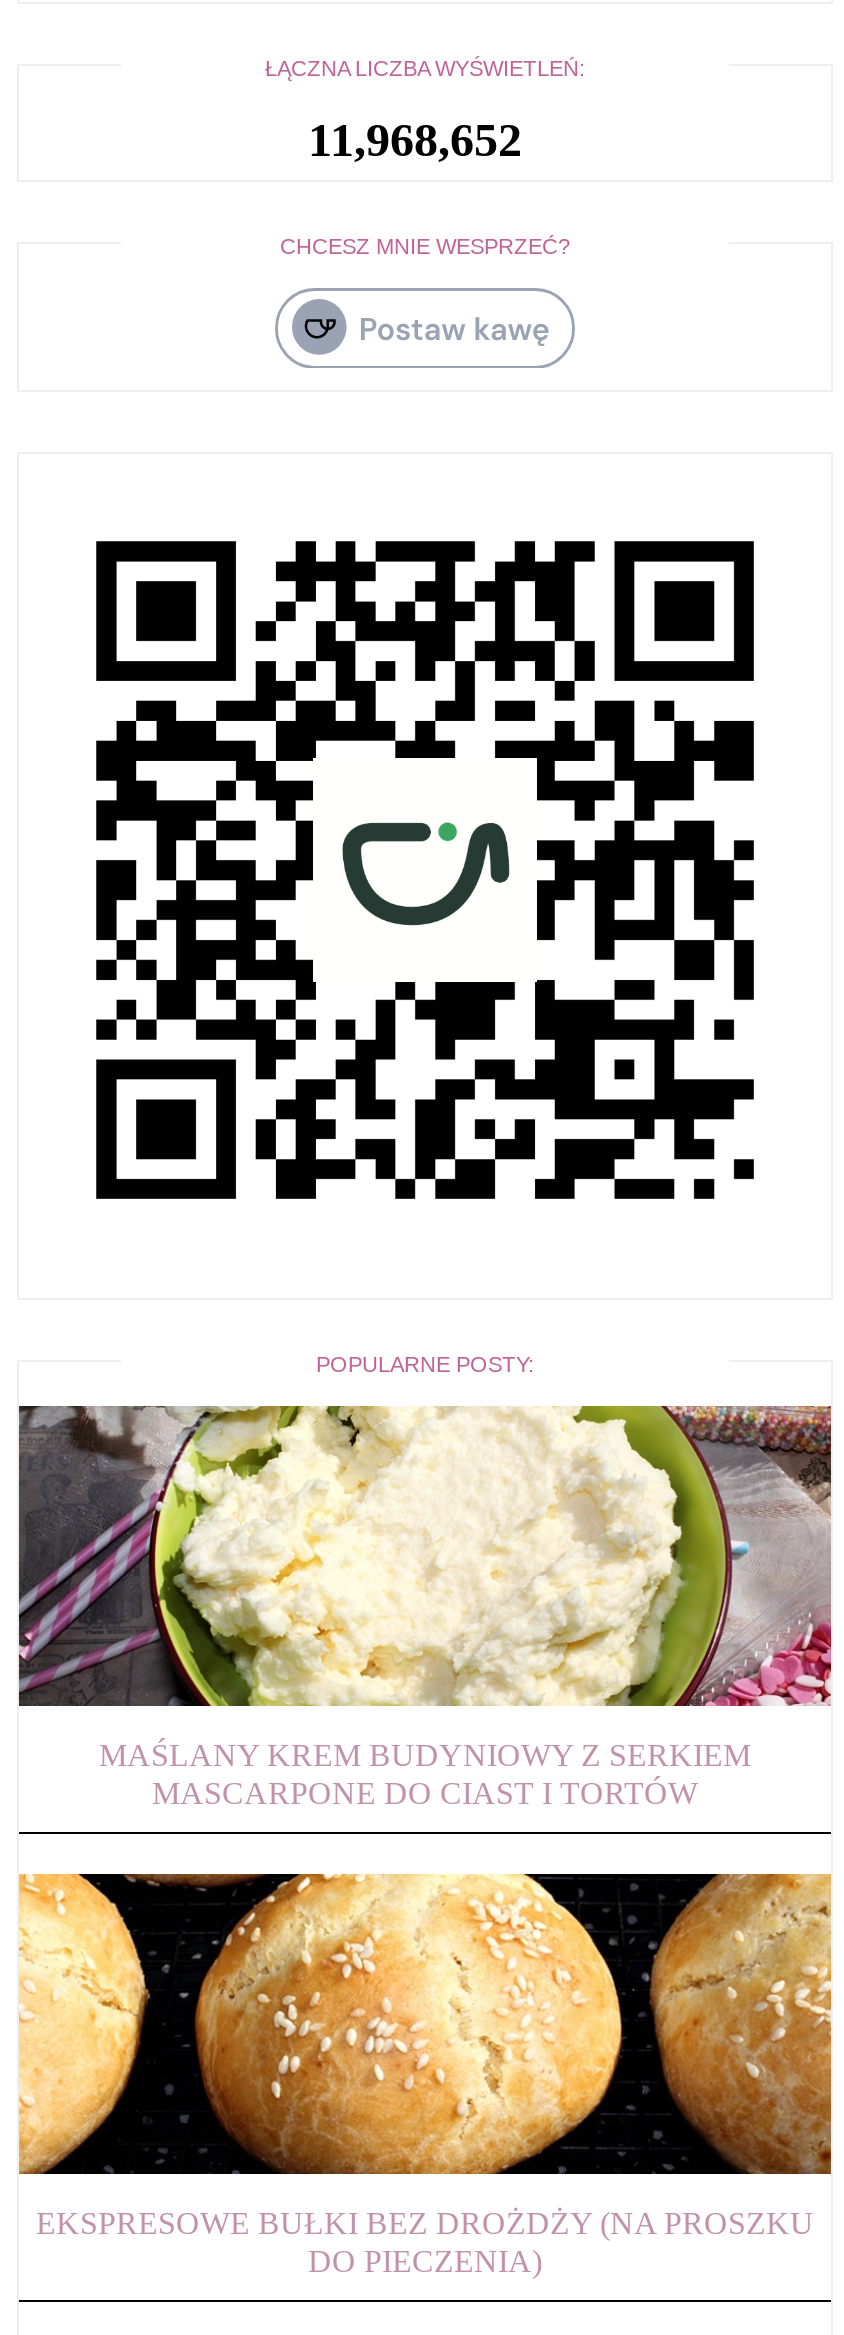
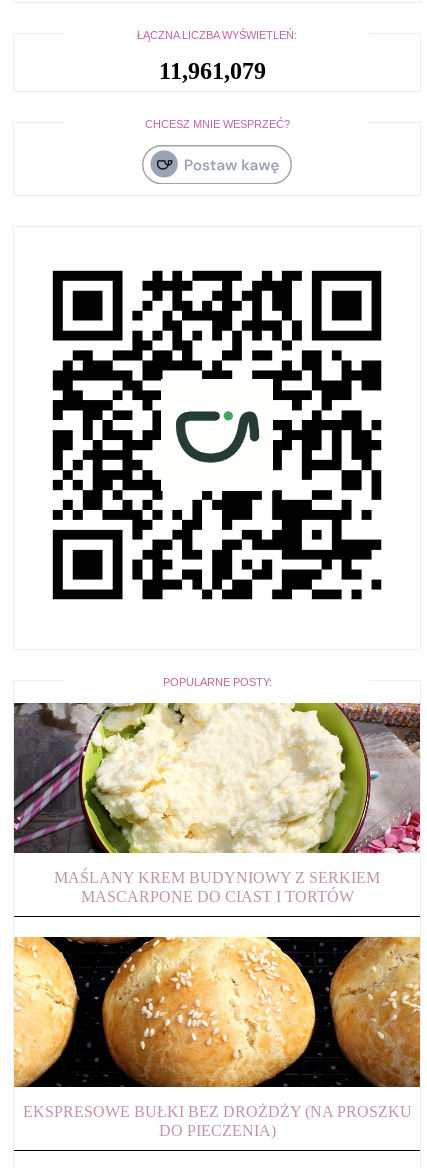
- 11,968,652
+ 11,961,079
